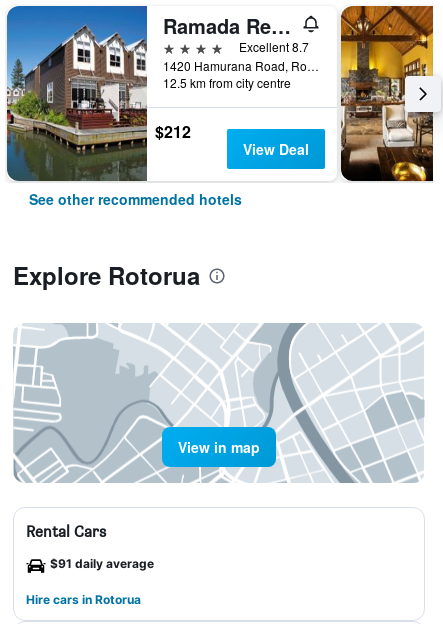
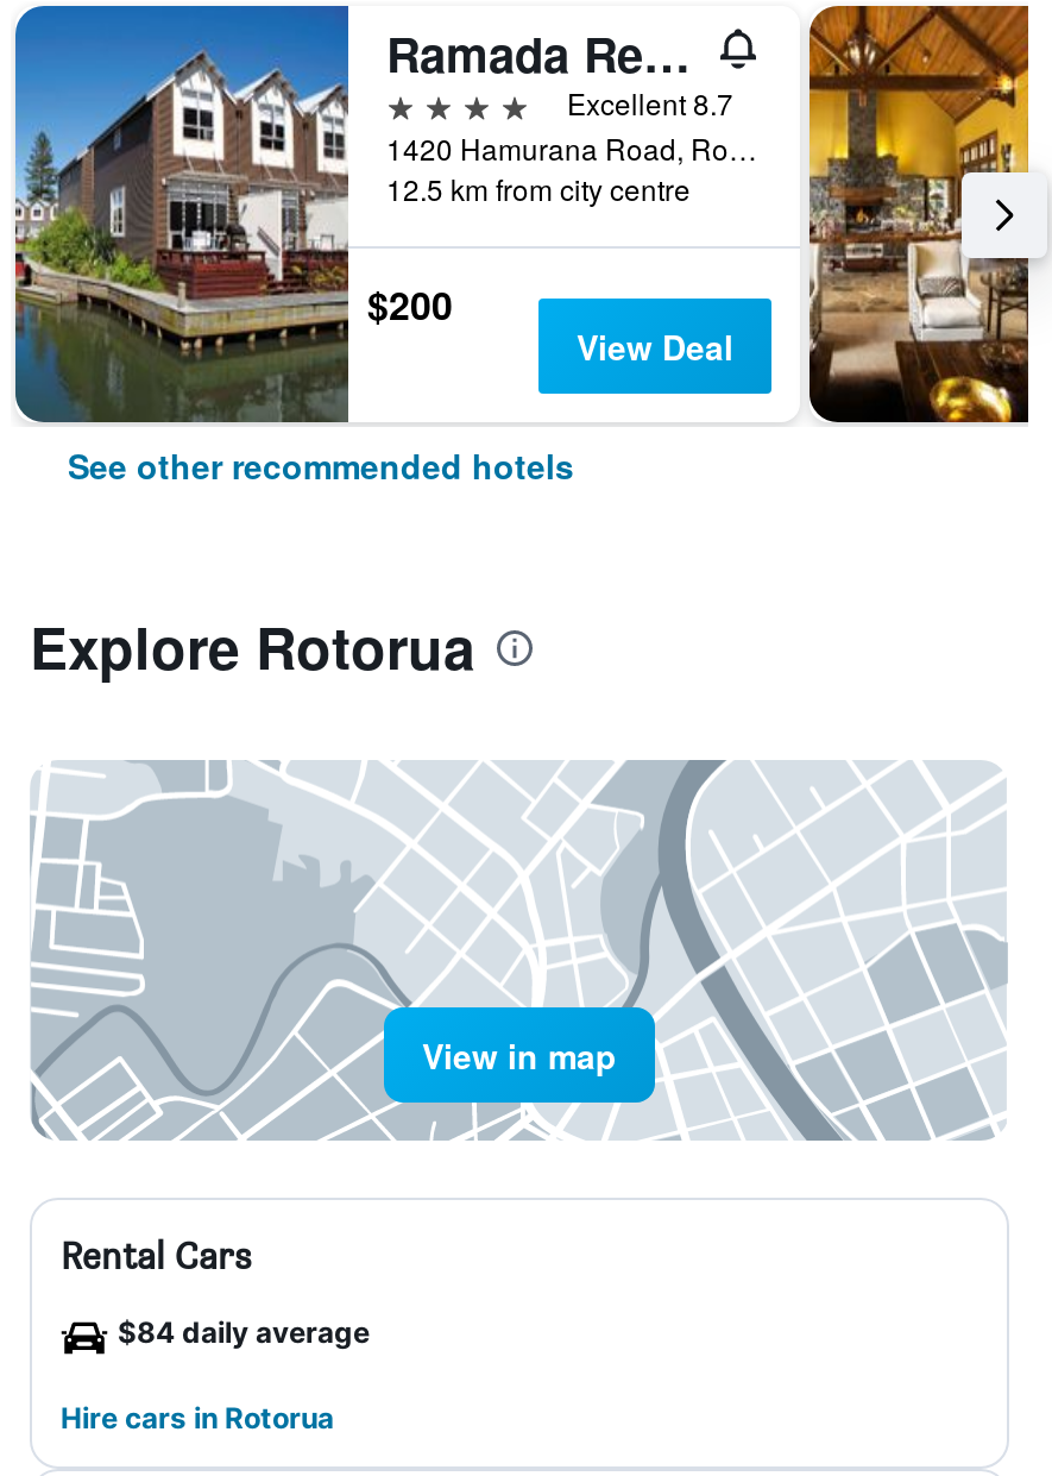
- $212
+ $200

- $91 daily average
+ $84 daily average
